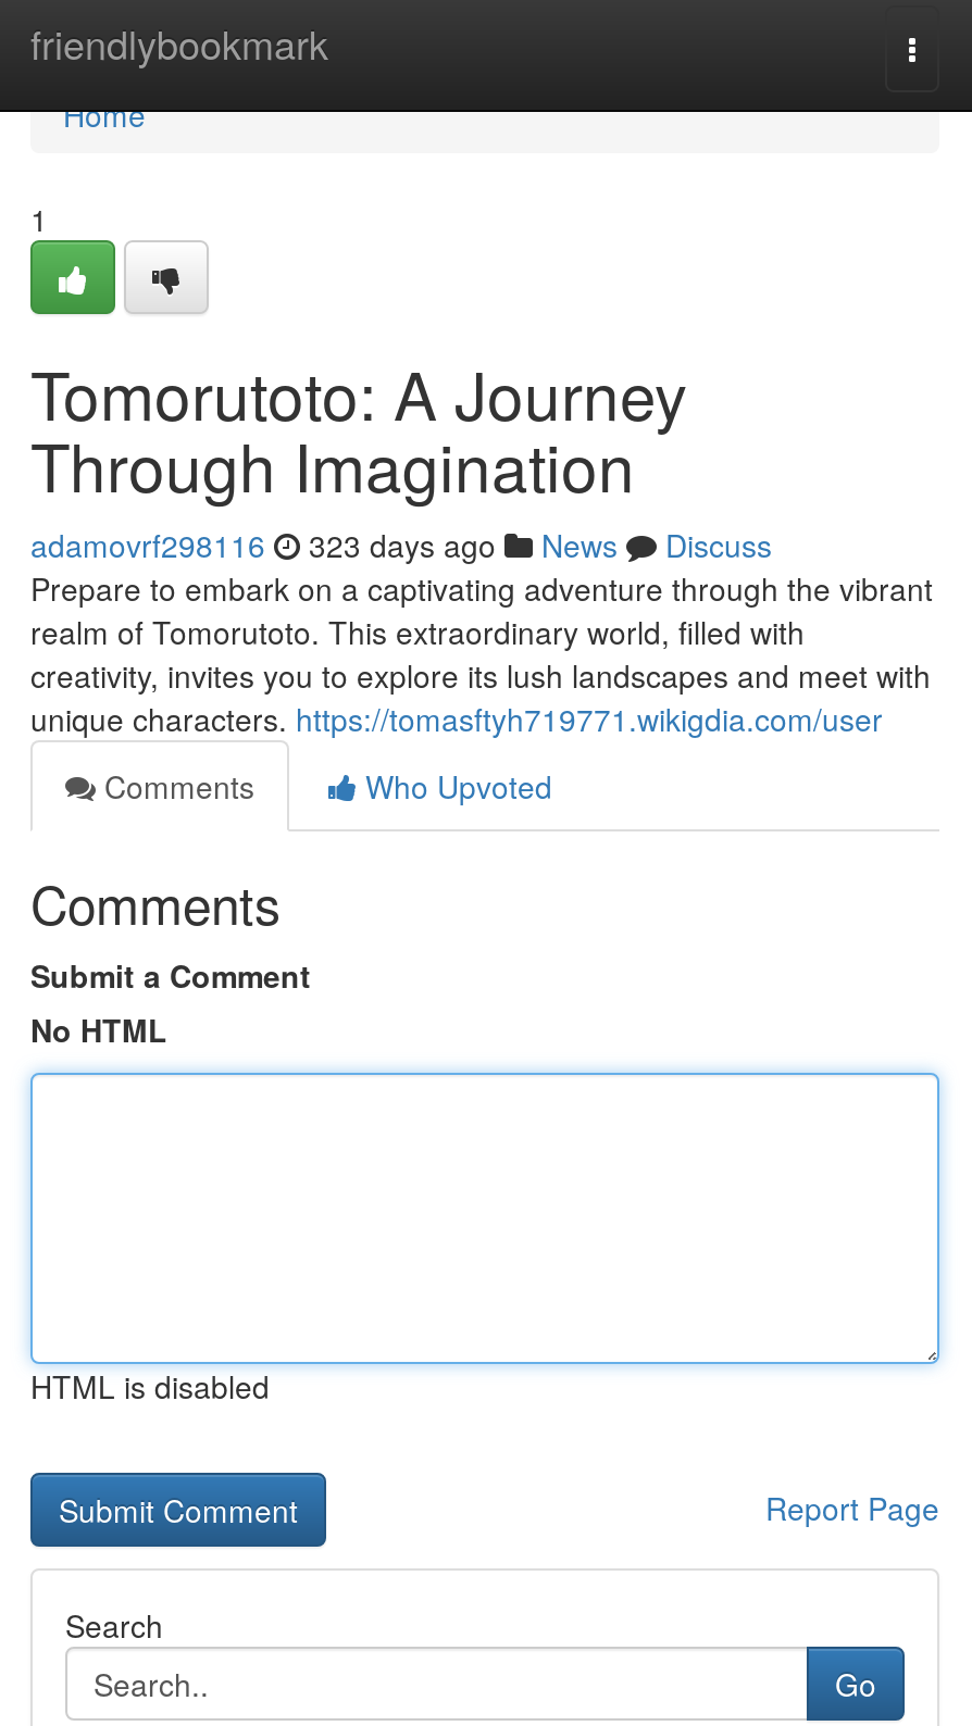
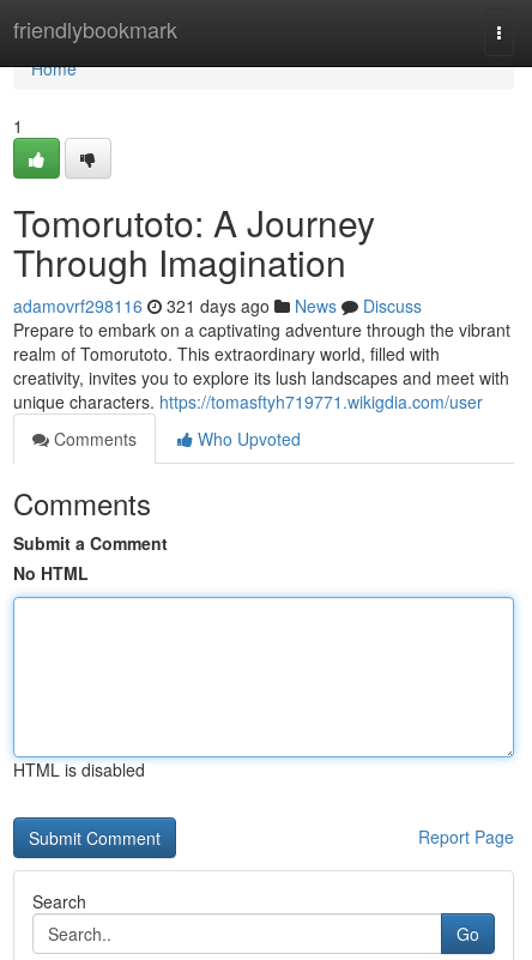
- adamovrf298116 323 days ago News Discuss
+ adamovrf298116 321 days ago News Discuss
